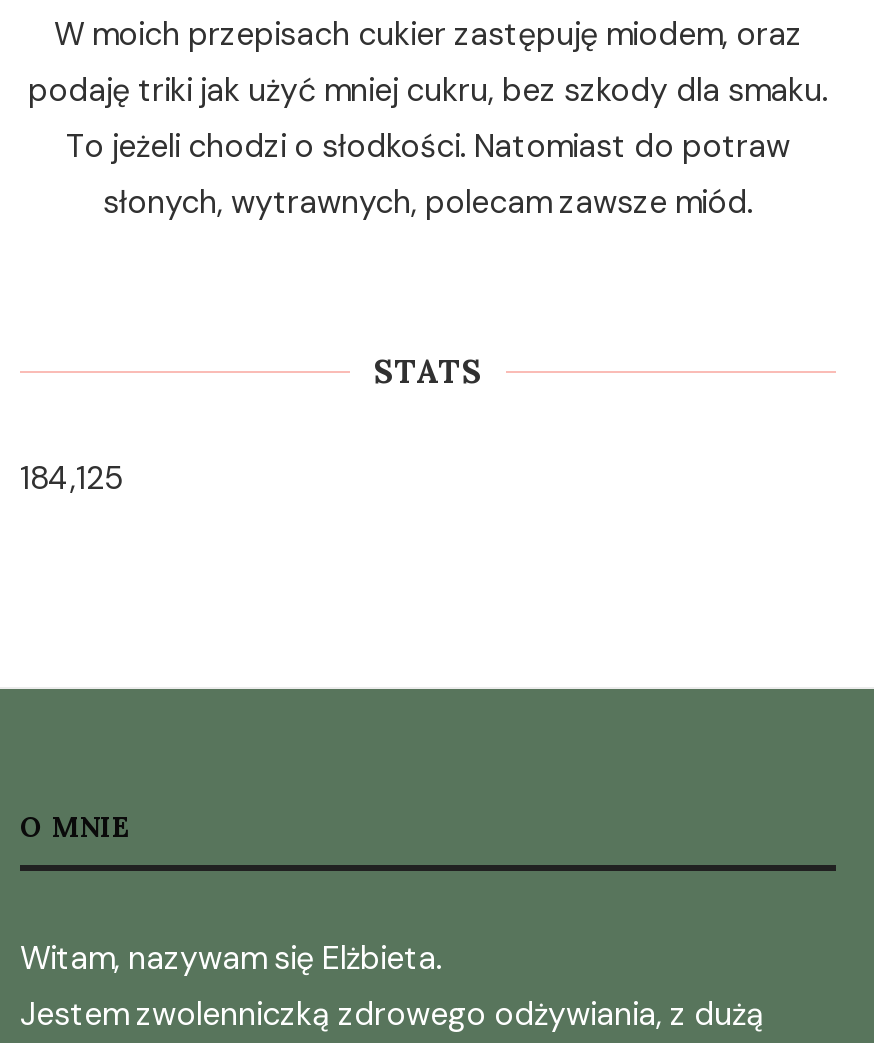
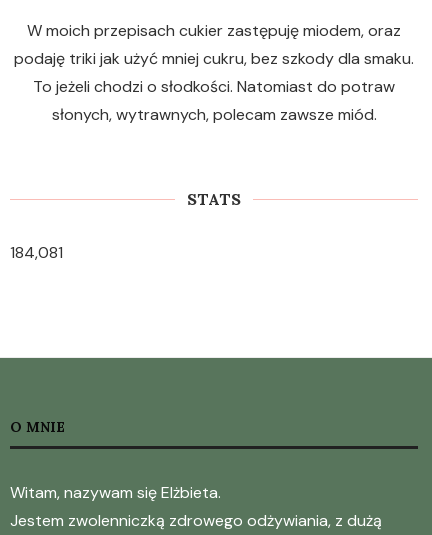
- 184,125
+ 184,081
